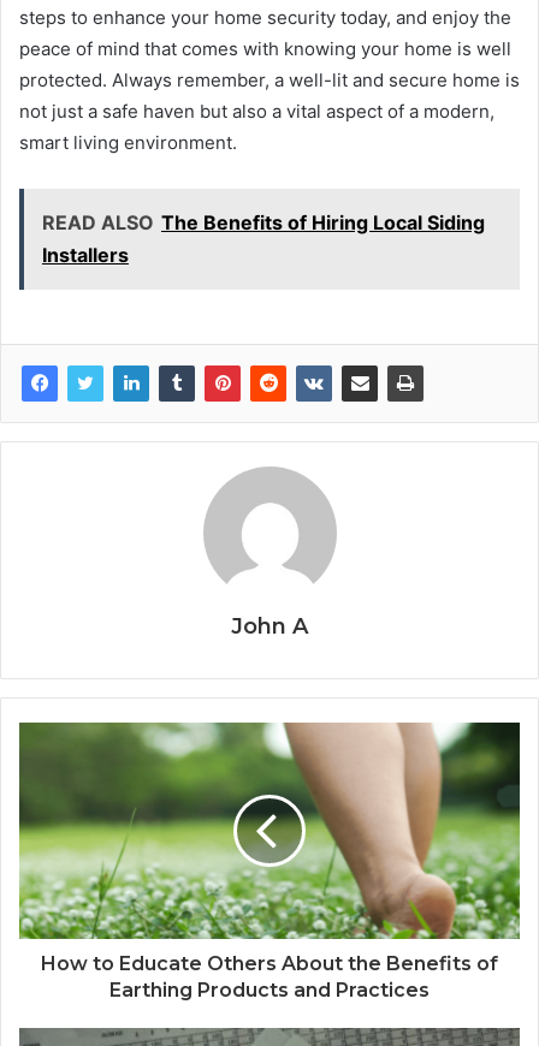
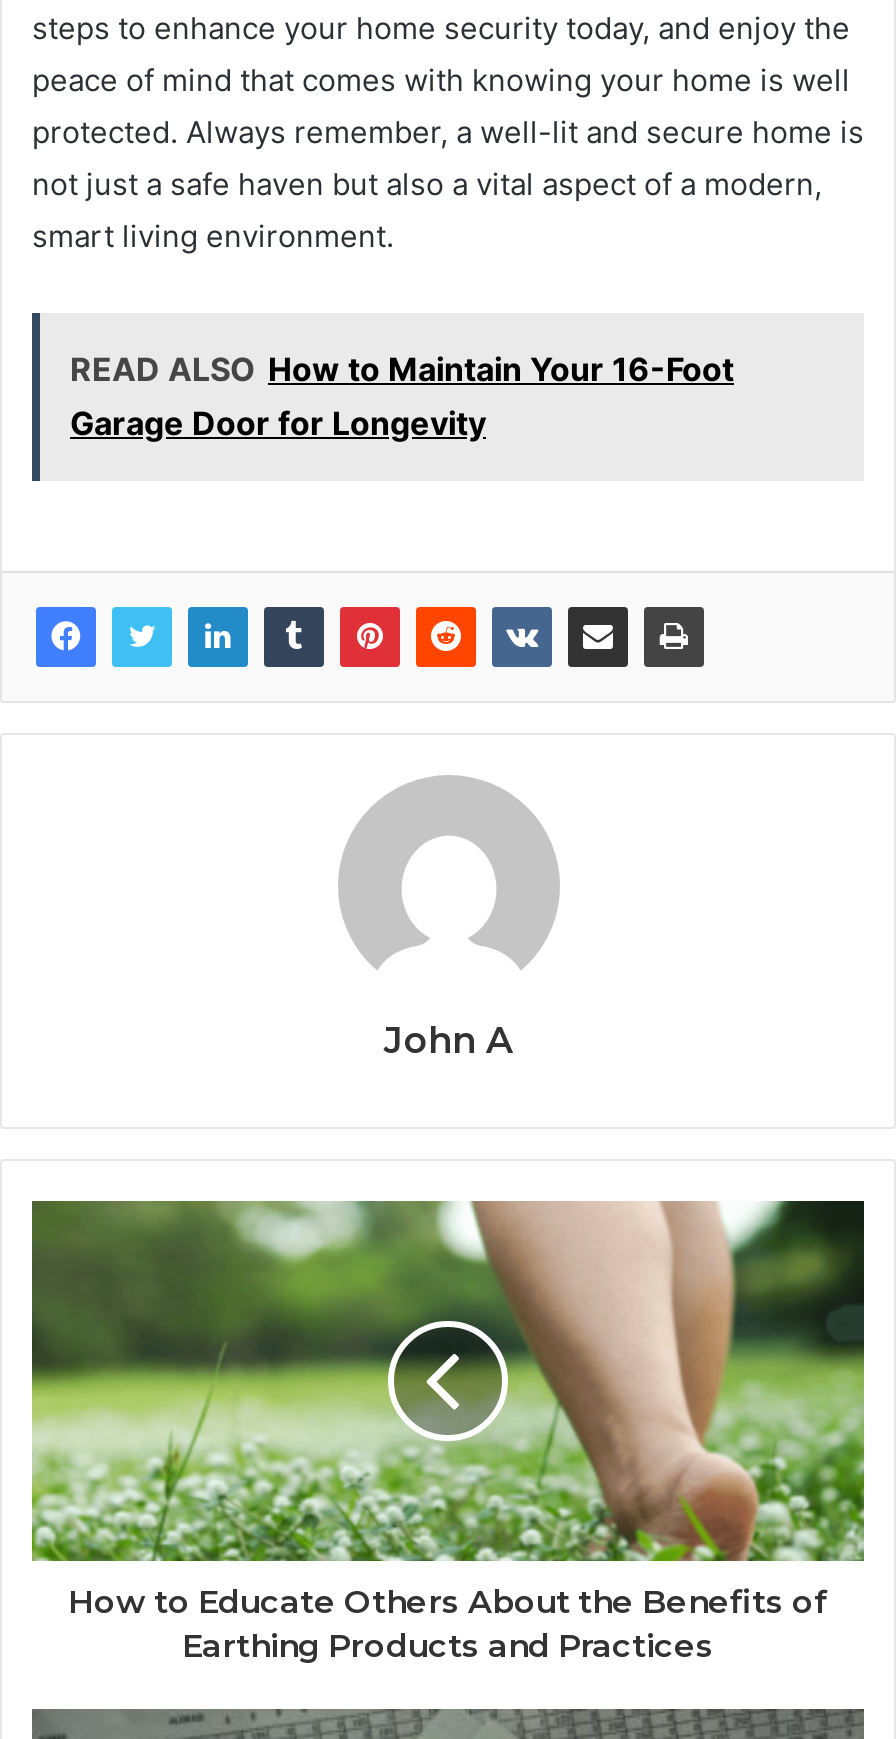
- READ ALSO The Benefits of Hiring Local Siding
- Installers
+ READ ALSO How to Maintain Your 16-Foot
+ Garage Door for Longevity
